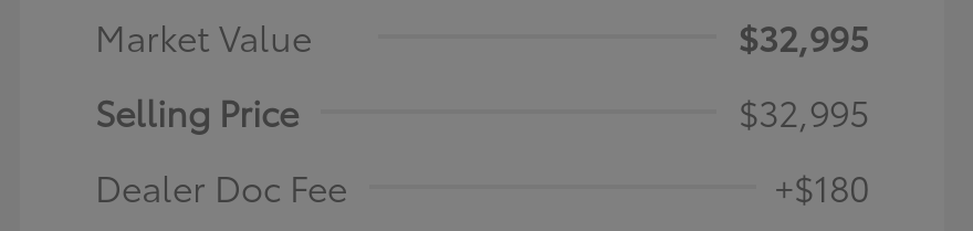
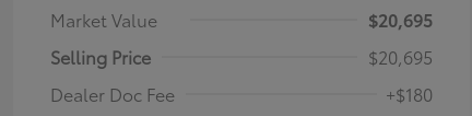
- $32,995
+ $20,695

- $32,995
+ $20,695
